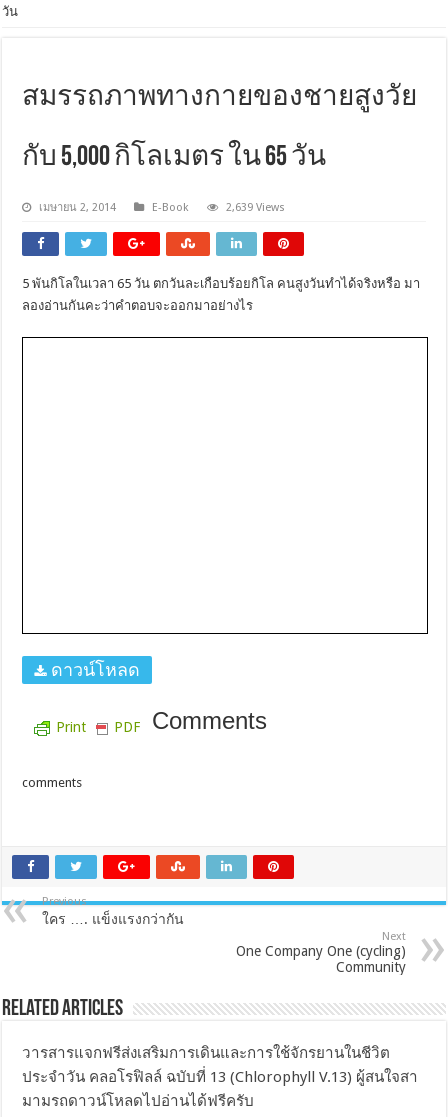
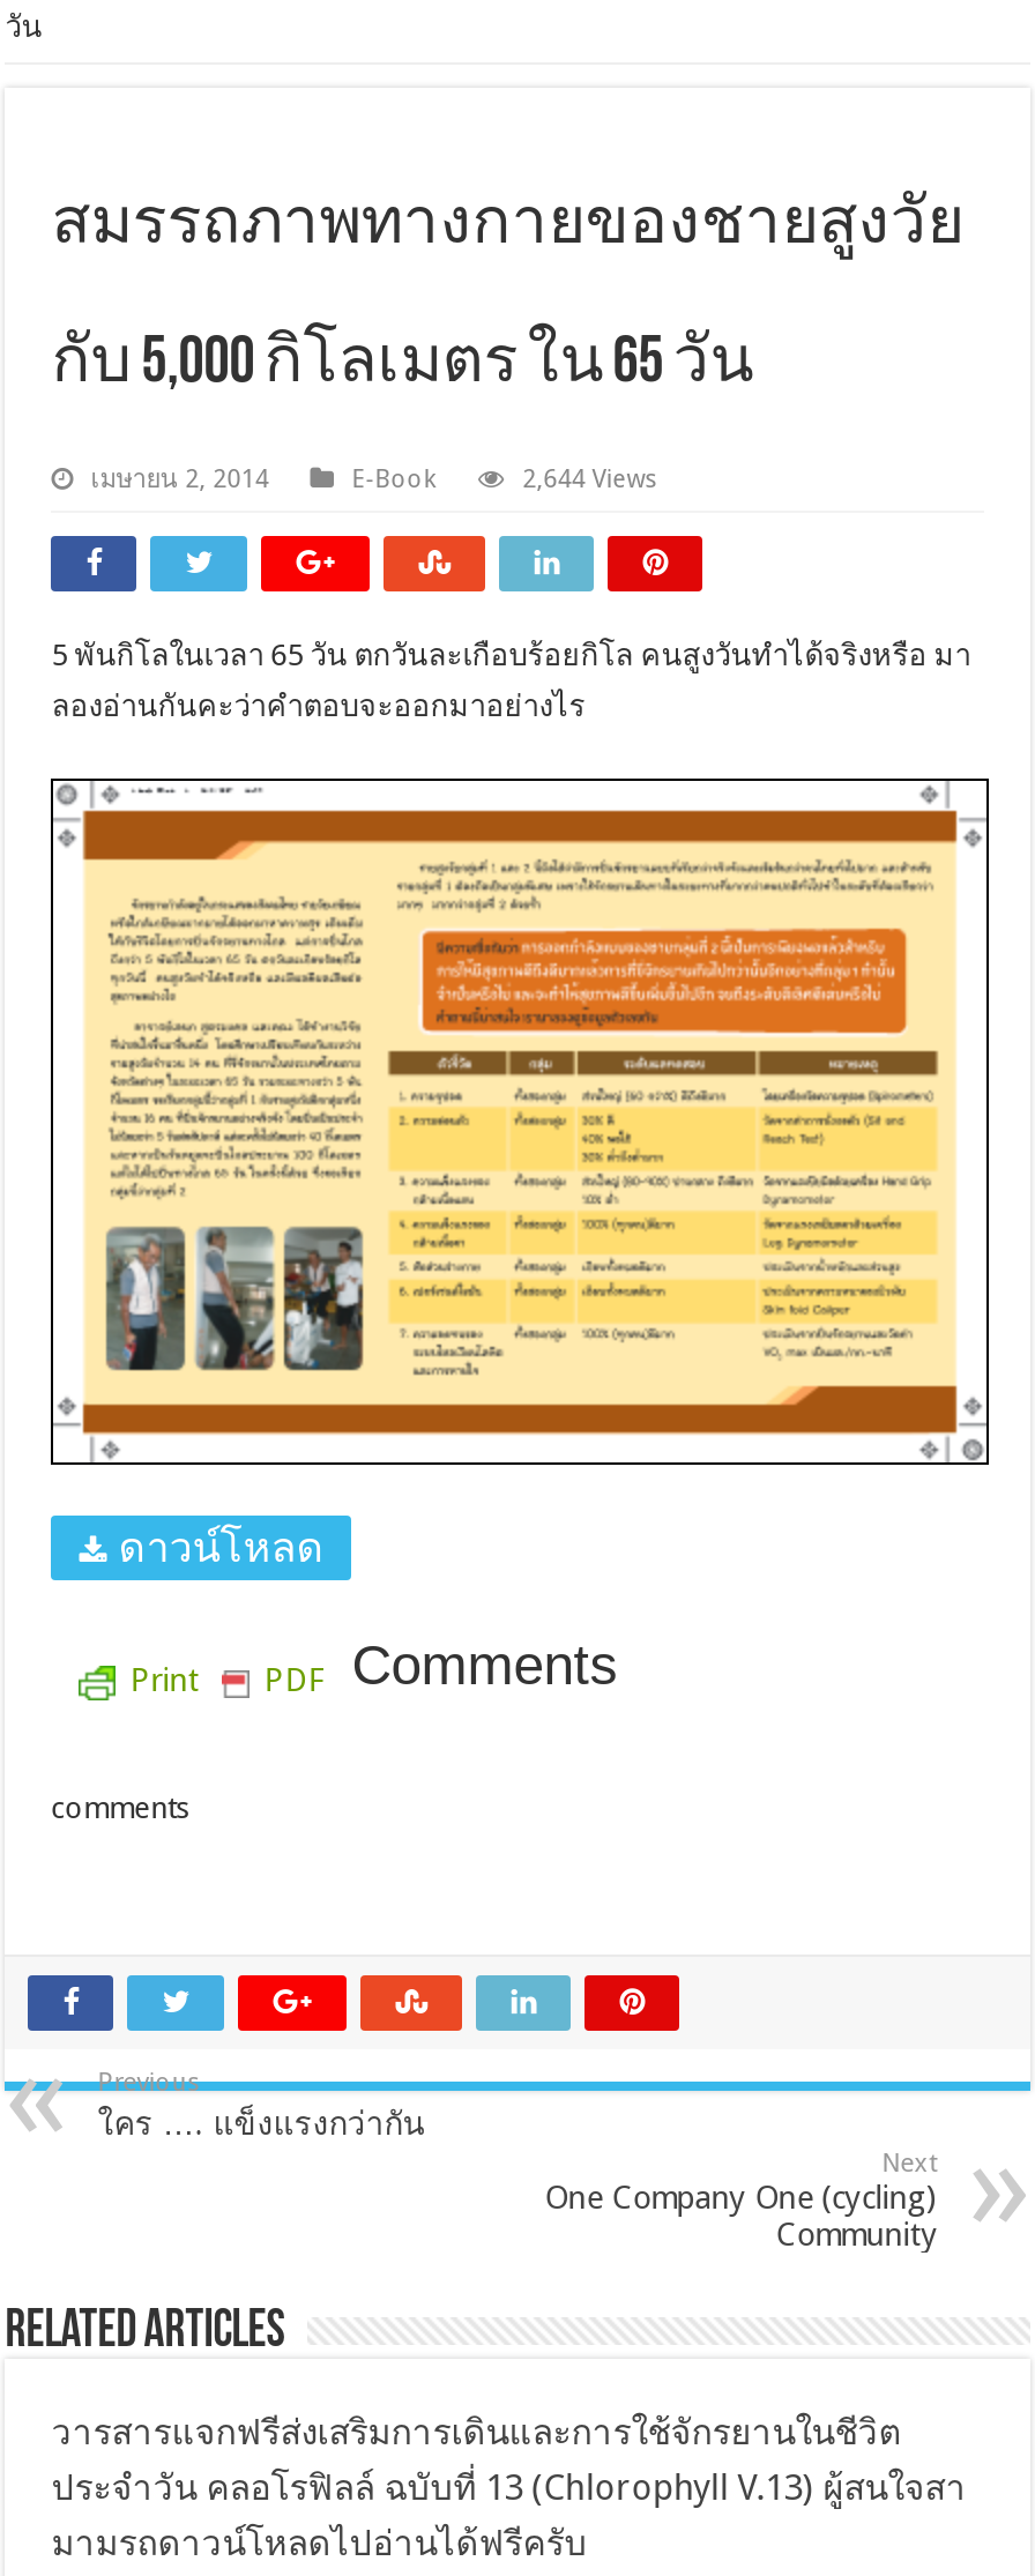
- 2,639 Views
+ 2,644 Views

+ [image]
